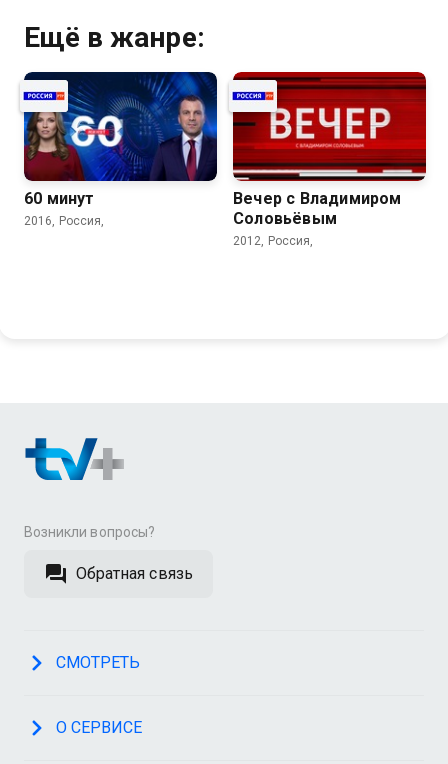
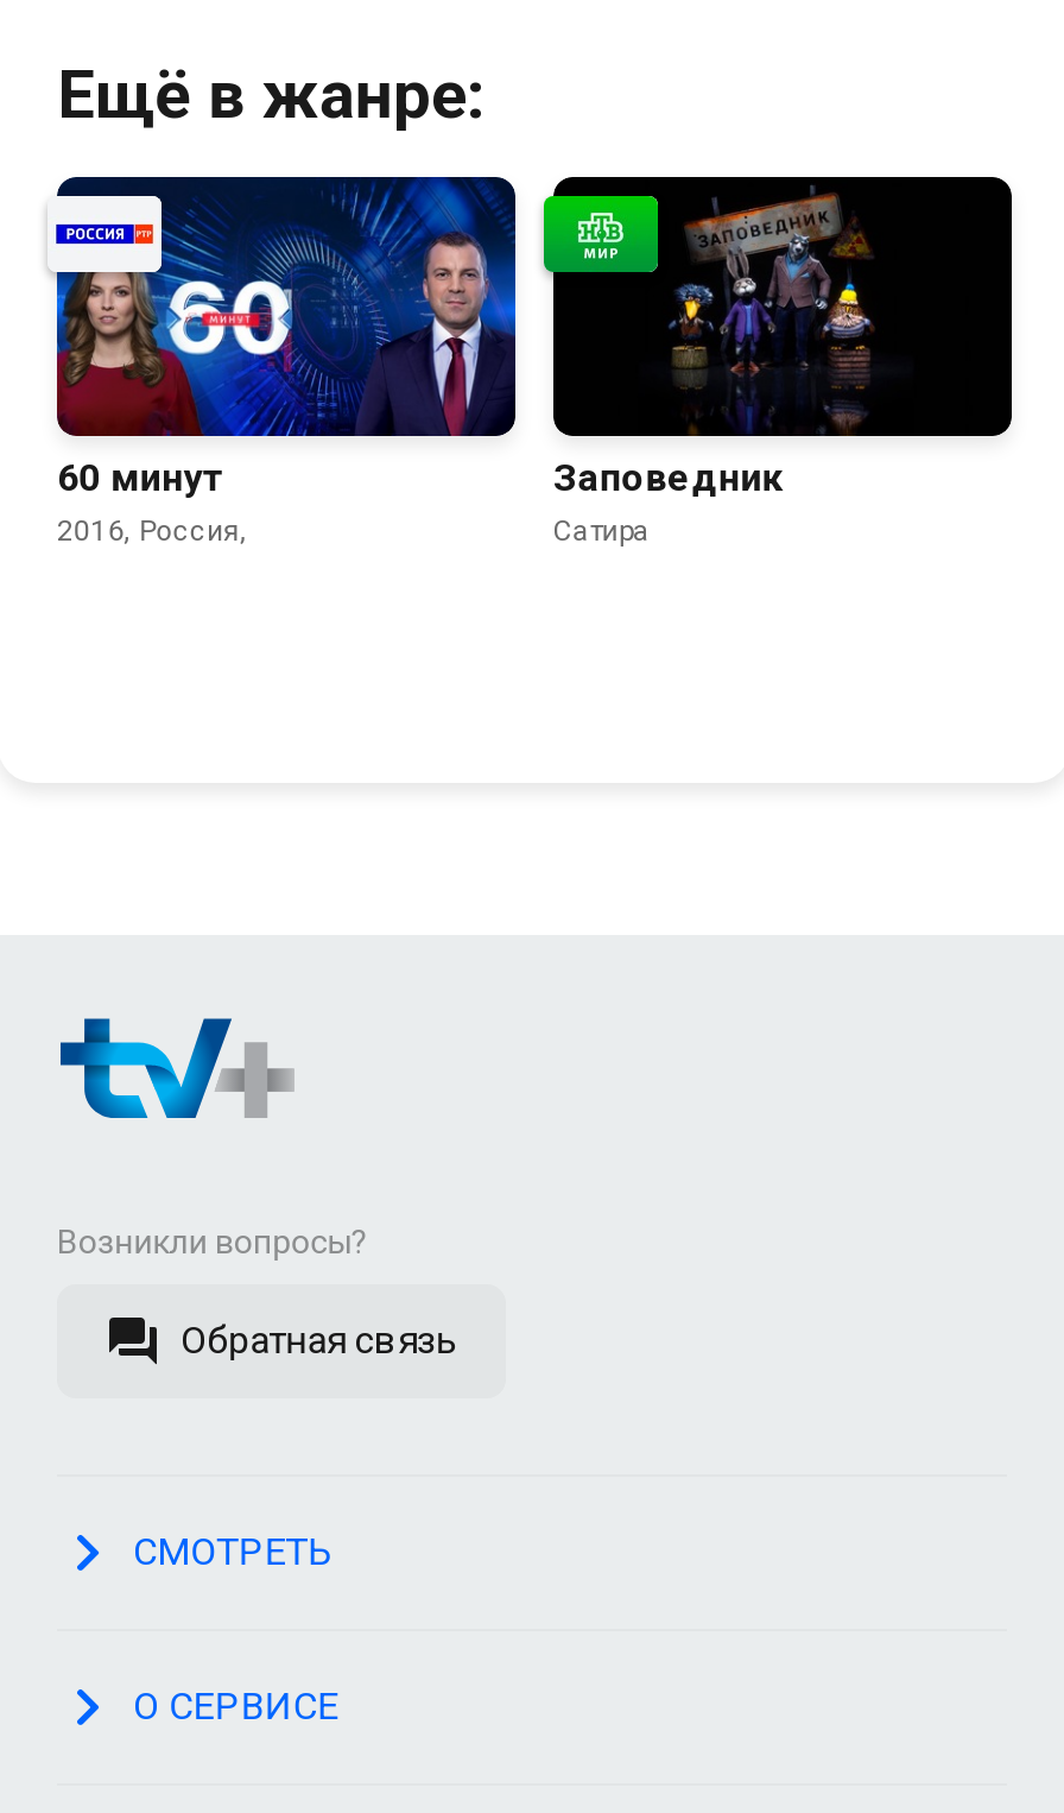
- [image]
- Вечер с Владимиром
- Соловьёвым
- 2012, Россия,
+ [image]
+ Заповедник
+ Сатира
